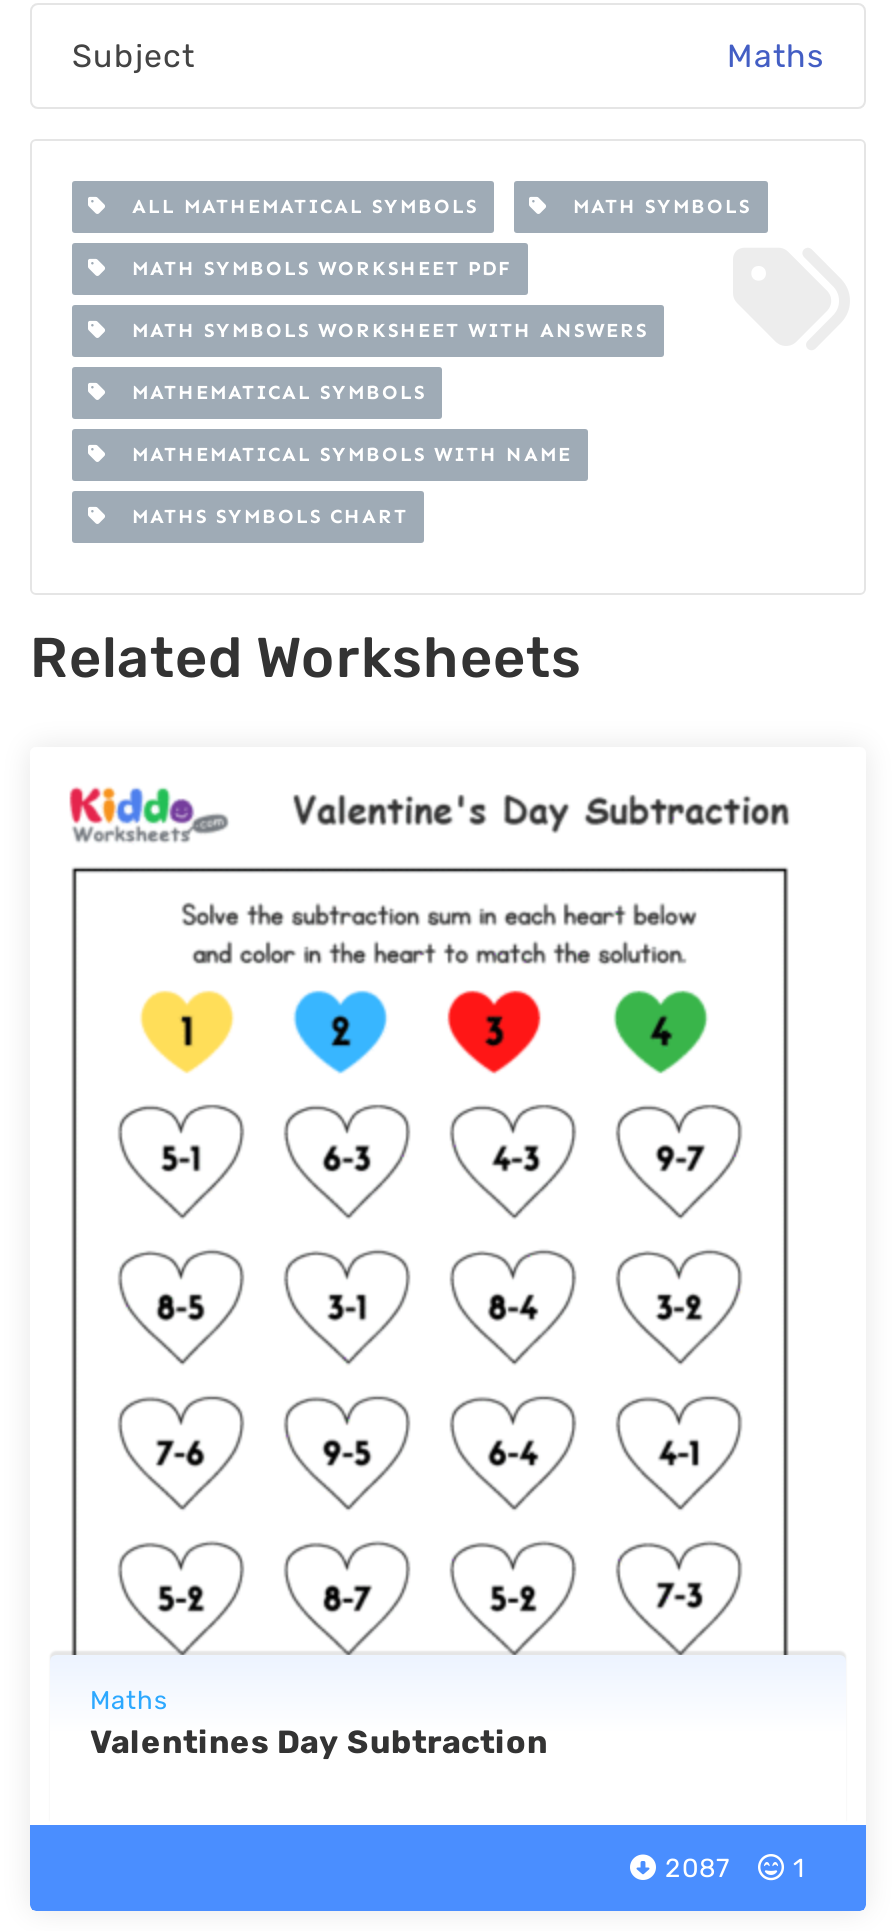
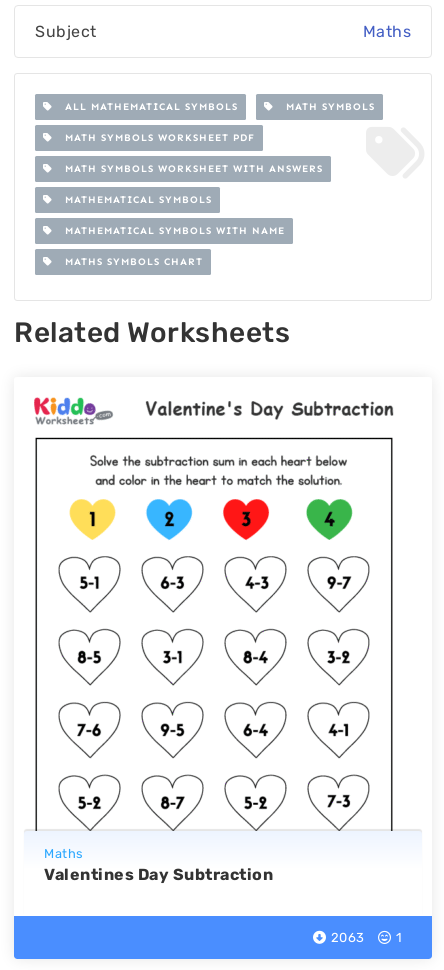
- 2087
+ 2063
